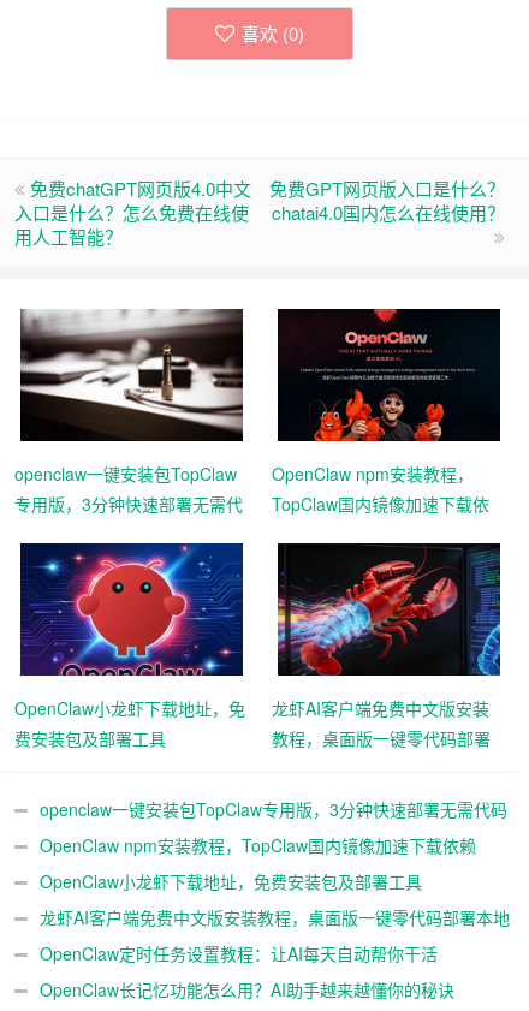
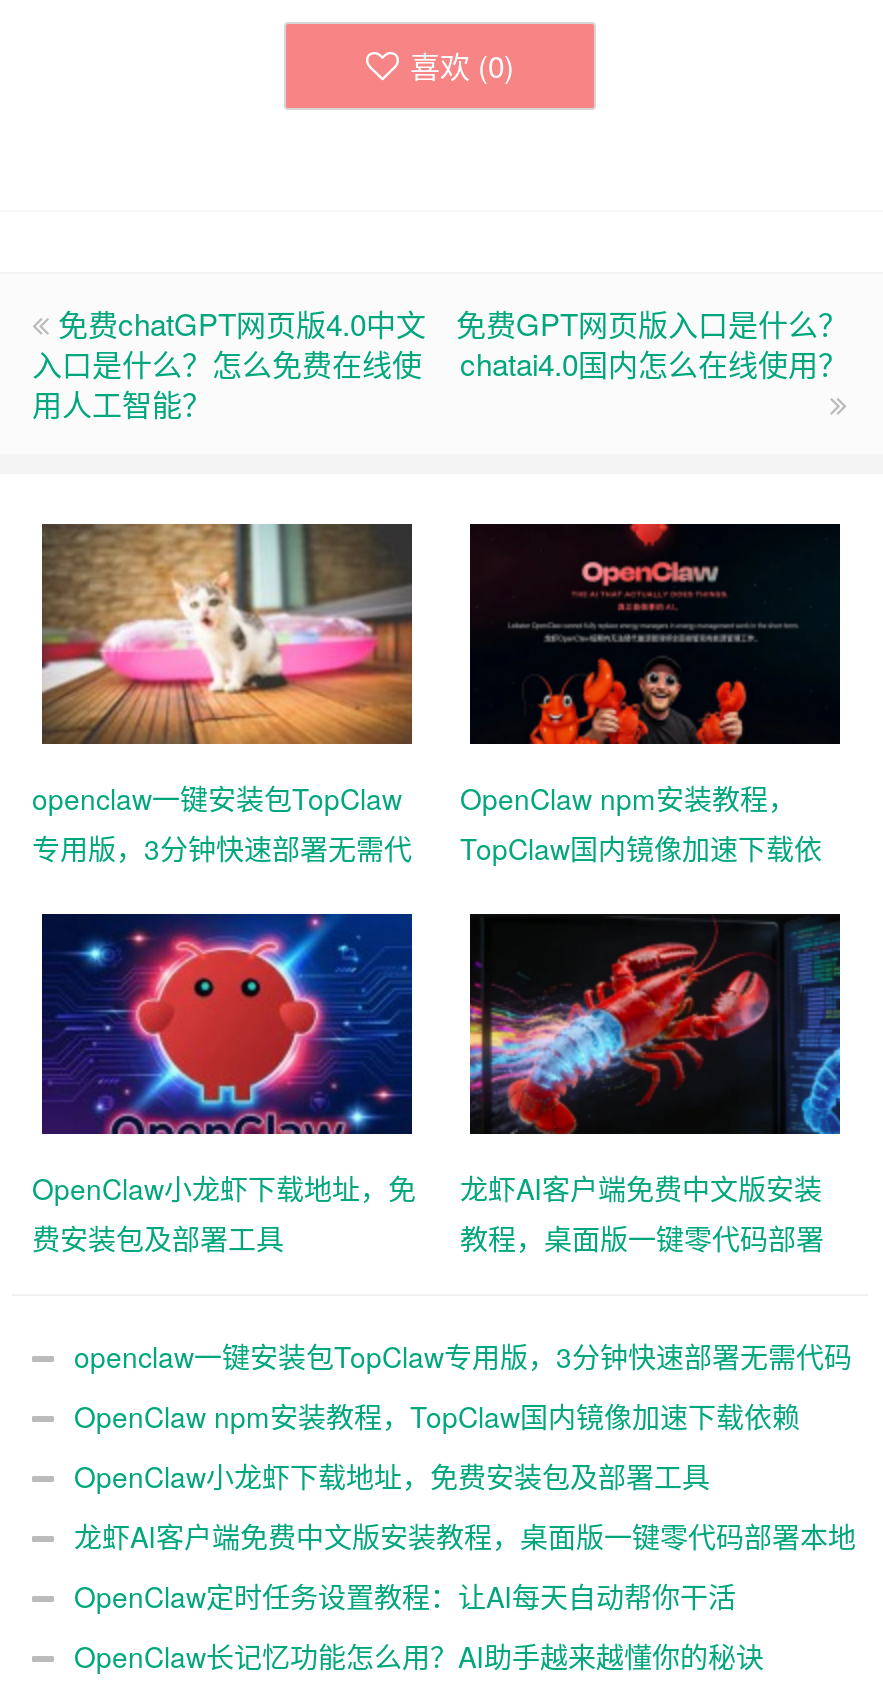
- [image]
+ [image]
